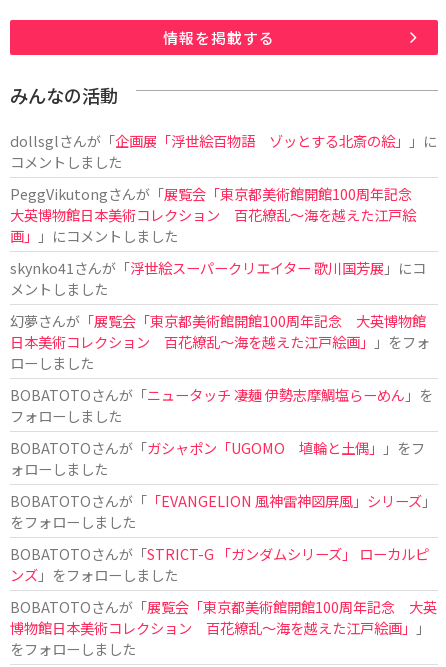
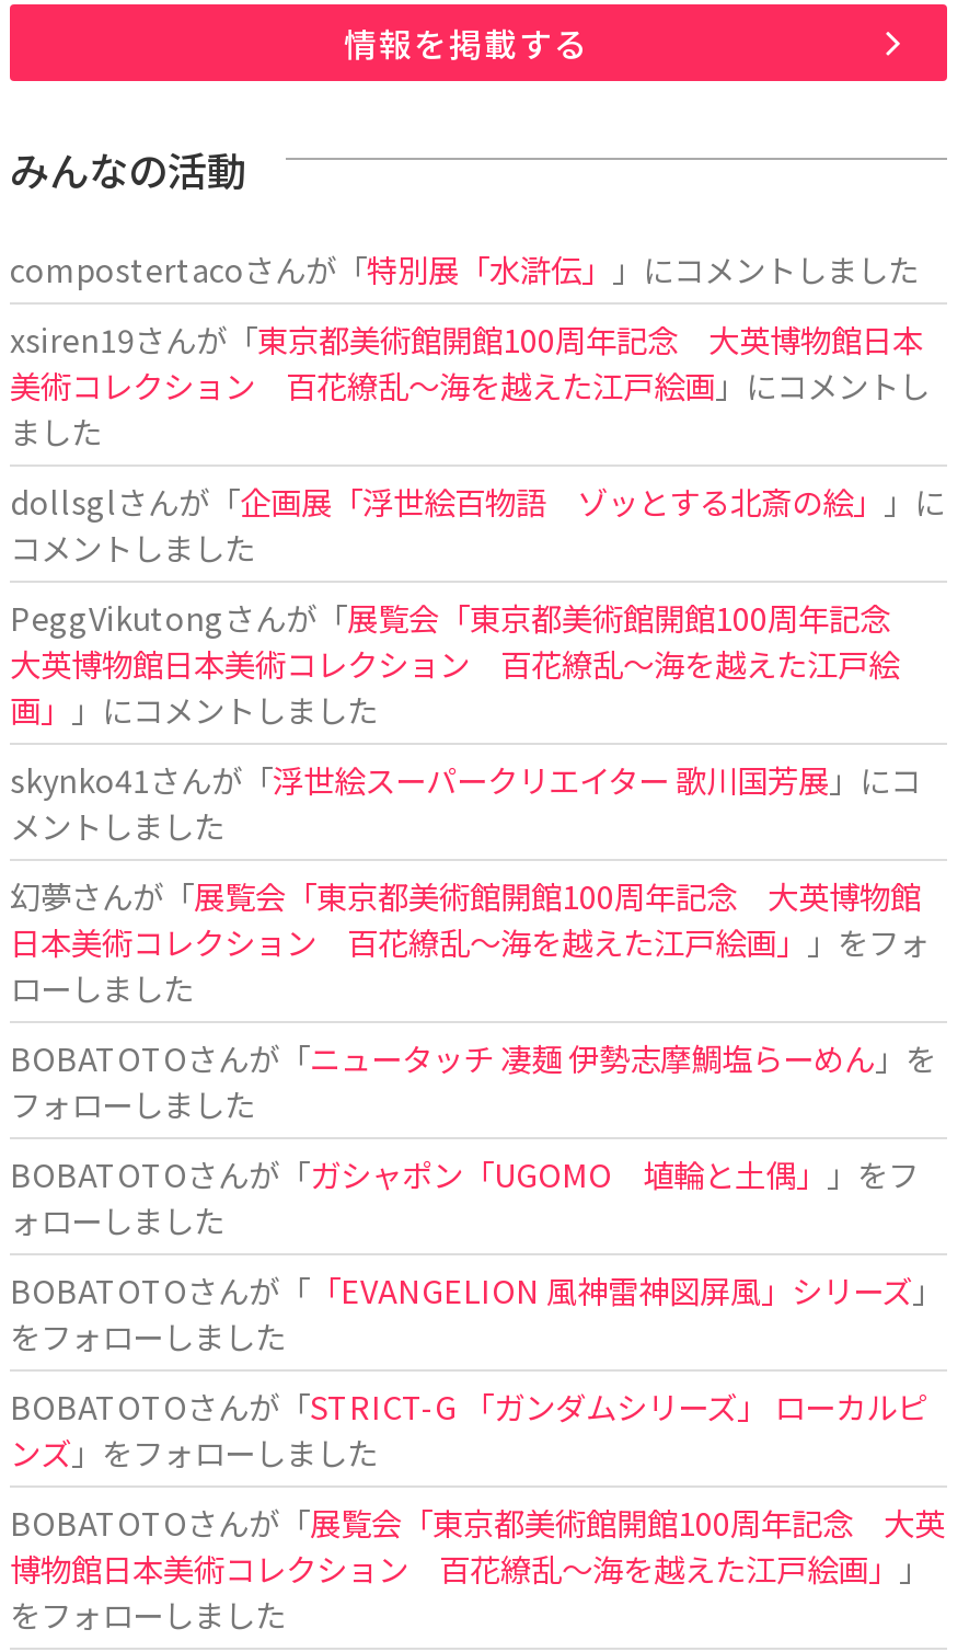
+ compostertacoさんが「特別展「水滸伝」」にコメントしました
+ xsiren19さんが「東京都美術館開館100周年記念 大英博物館日本
+ 美術コレクション 百花繚乱～海を越えた江戸絵画」にコメントし
+ ました
